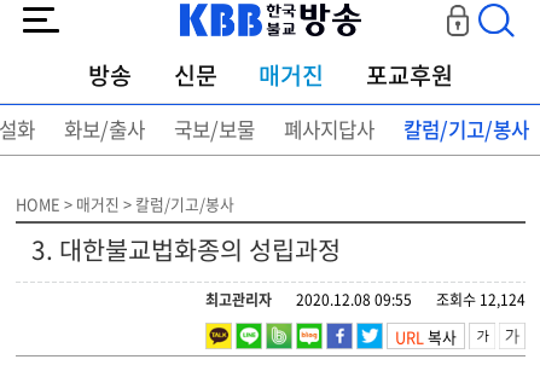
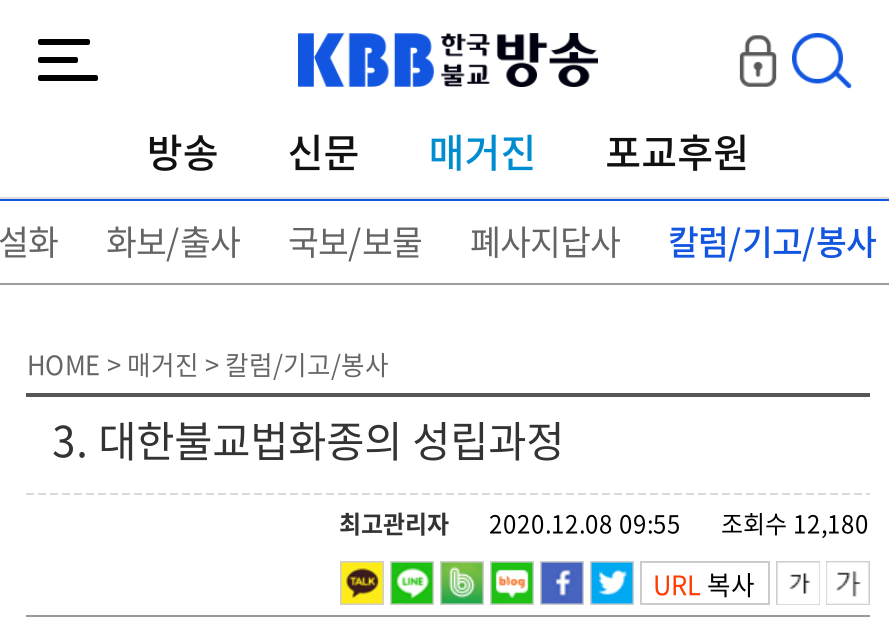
- 최고관리자 2020.12.08 09:55 조회수 12,124
+ 최고관리자 2020.12.08 09:55 조회수 12,180
